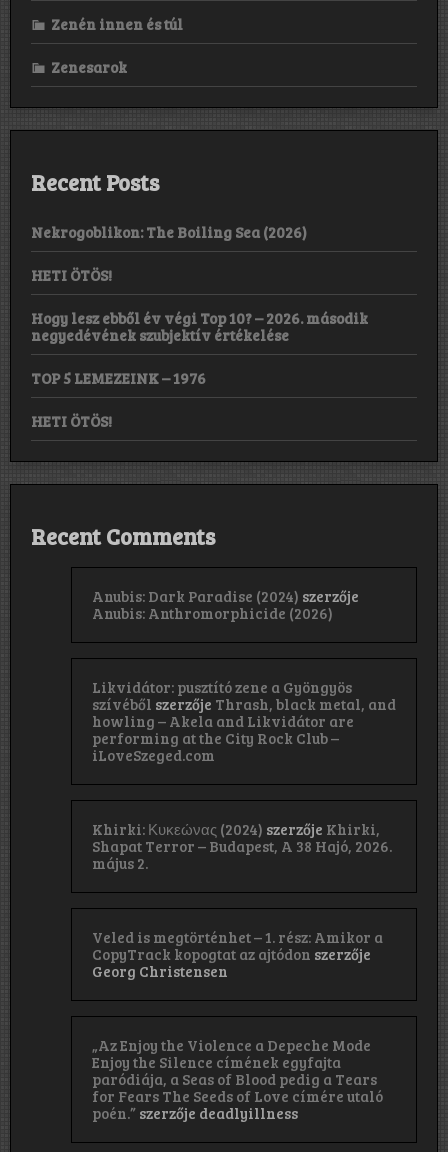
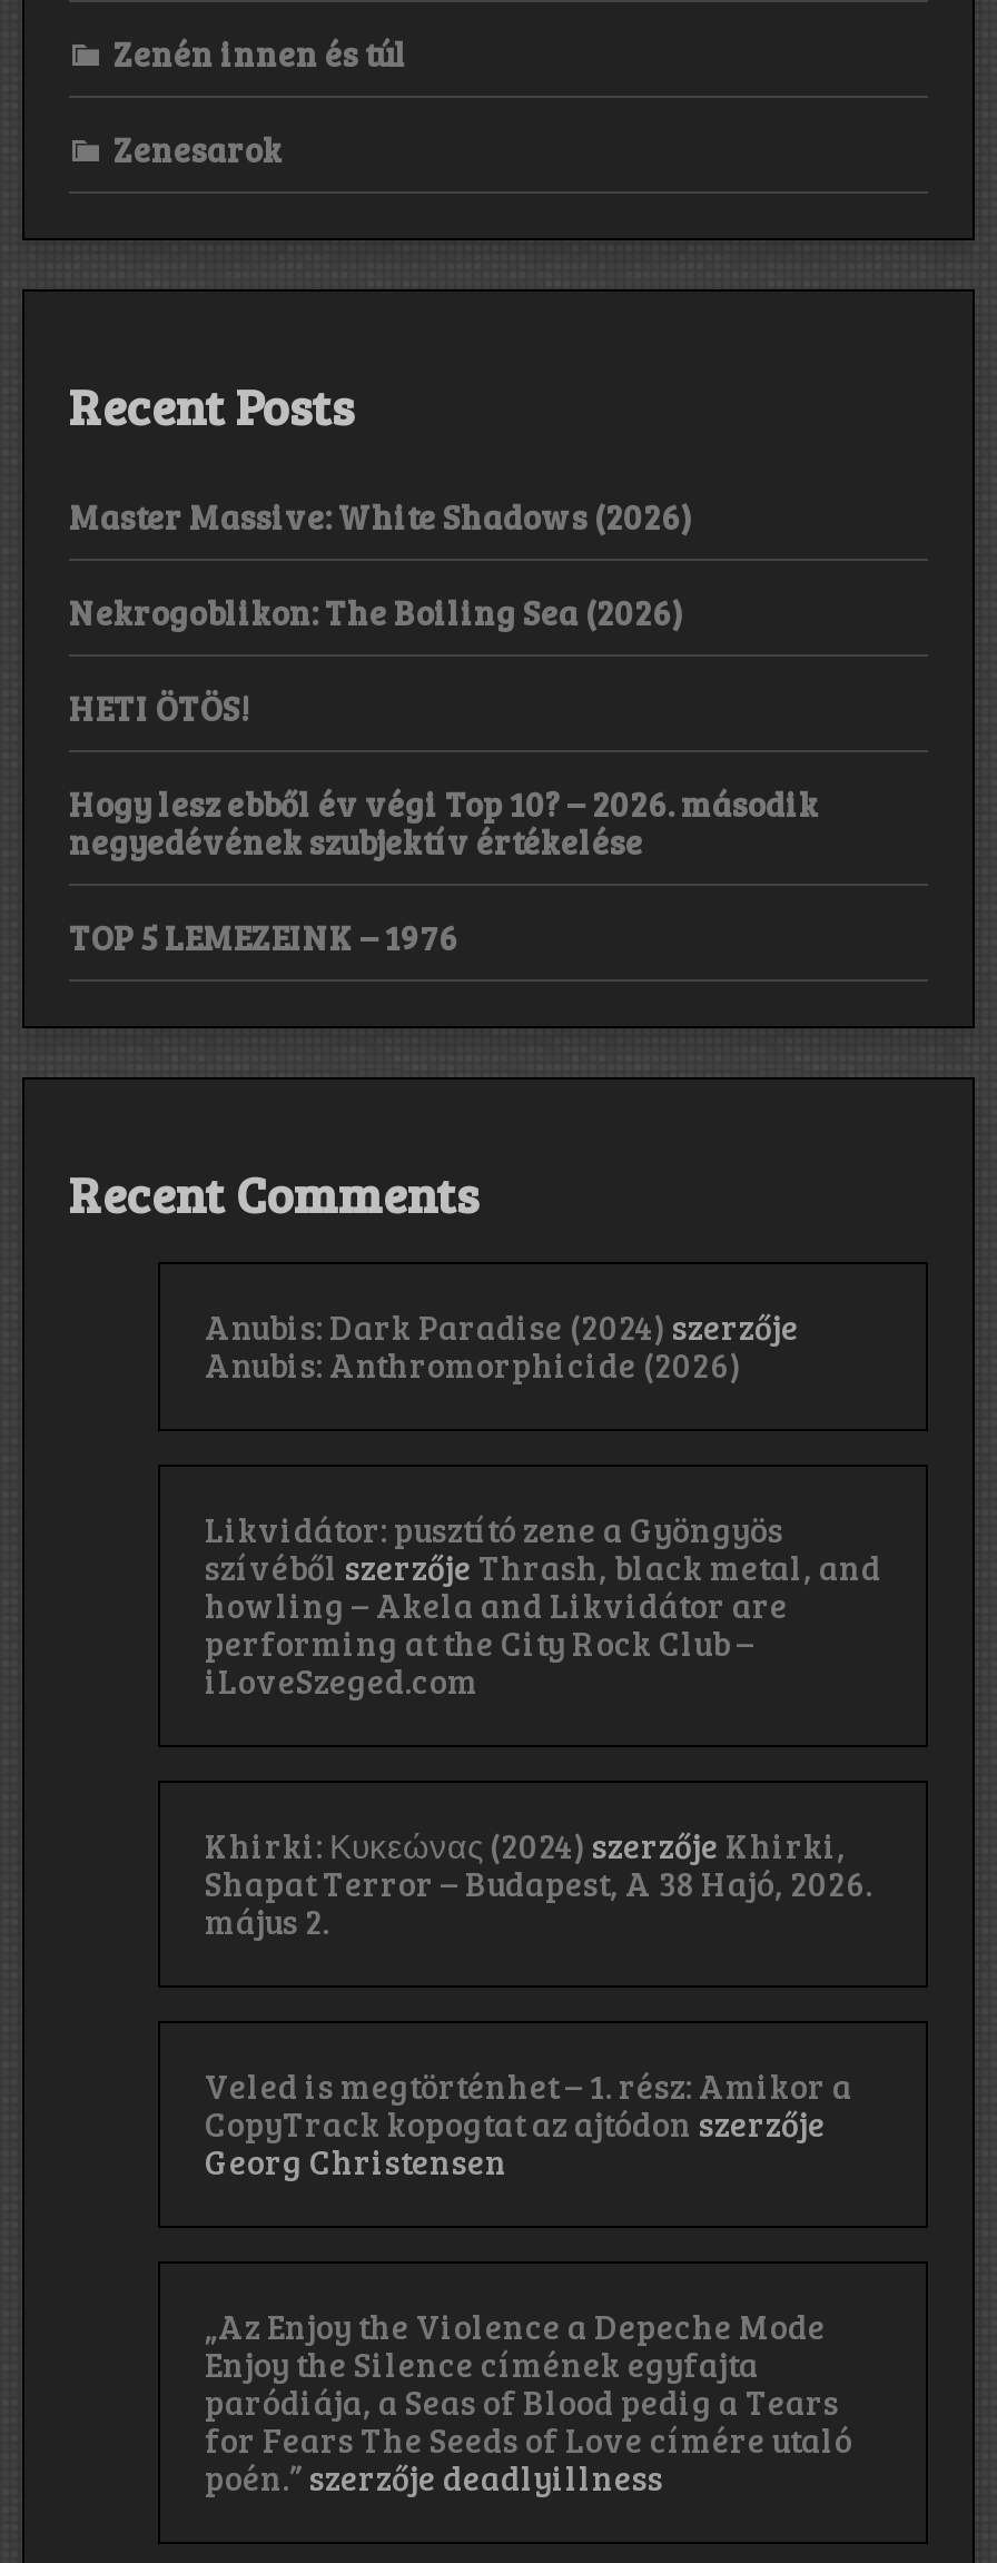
+ Master Massive: White Shadows (2026)

moved down: Nekrogoblikon: The Boiling Sea (2026) | HETI ÖTÖS! | Hogy lesz ebből év végi Top 10? – 2026. második | negyedévének szubjektív értékelése | TOP 5 LEMEZEINK – 1976

- HETI ÖTÖS!
